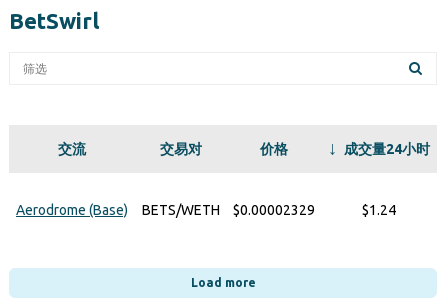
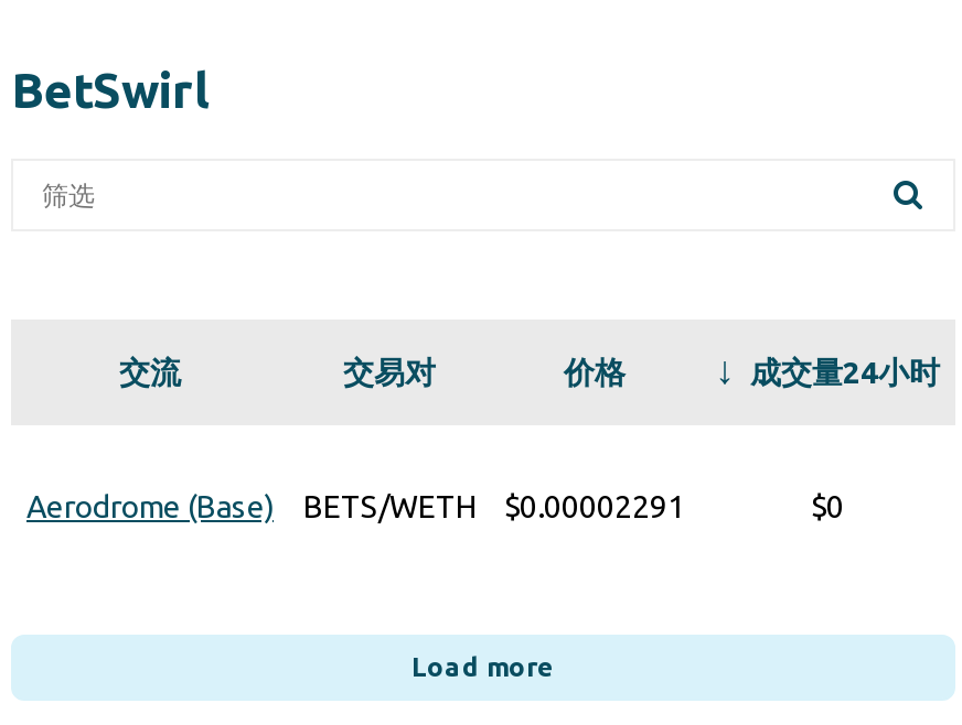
- Aerodrome (Base) BETS/WETH $0.00002329
+ Aerodrome (Base) BETS/WETH $0.00002291

- $1.24
+ $0
